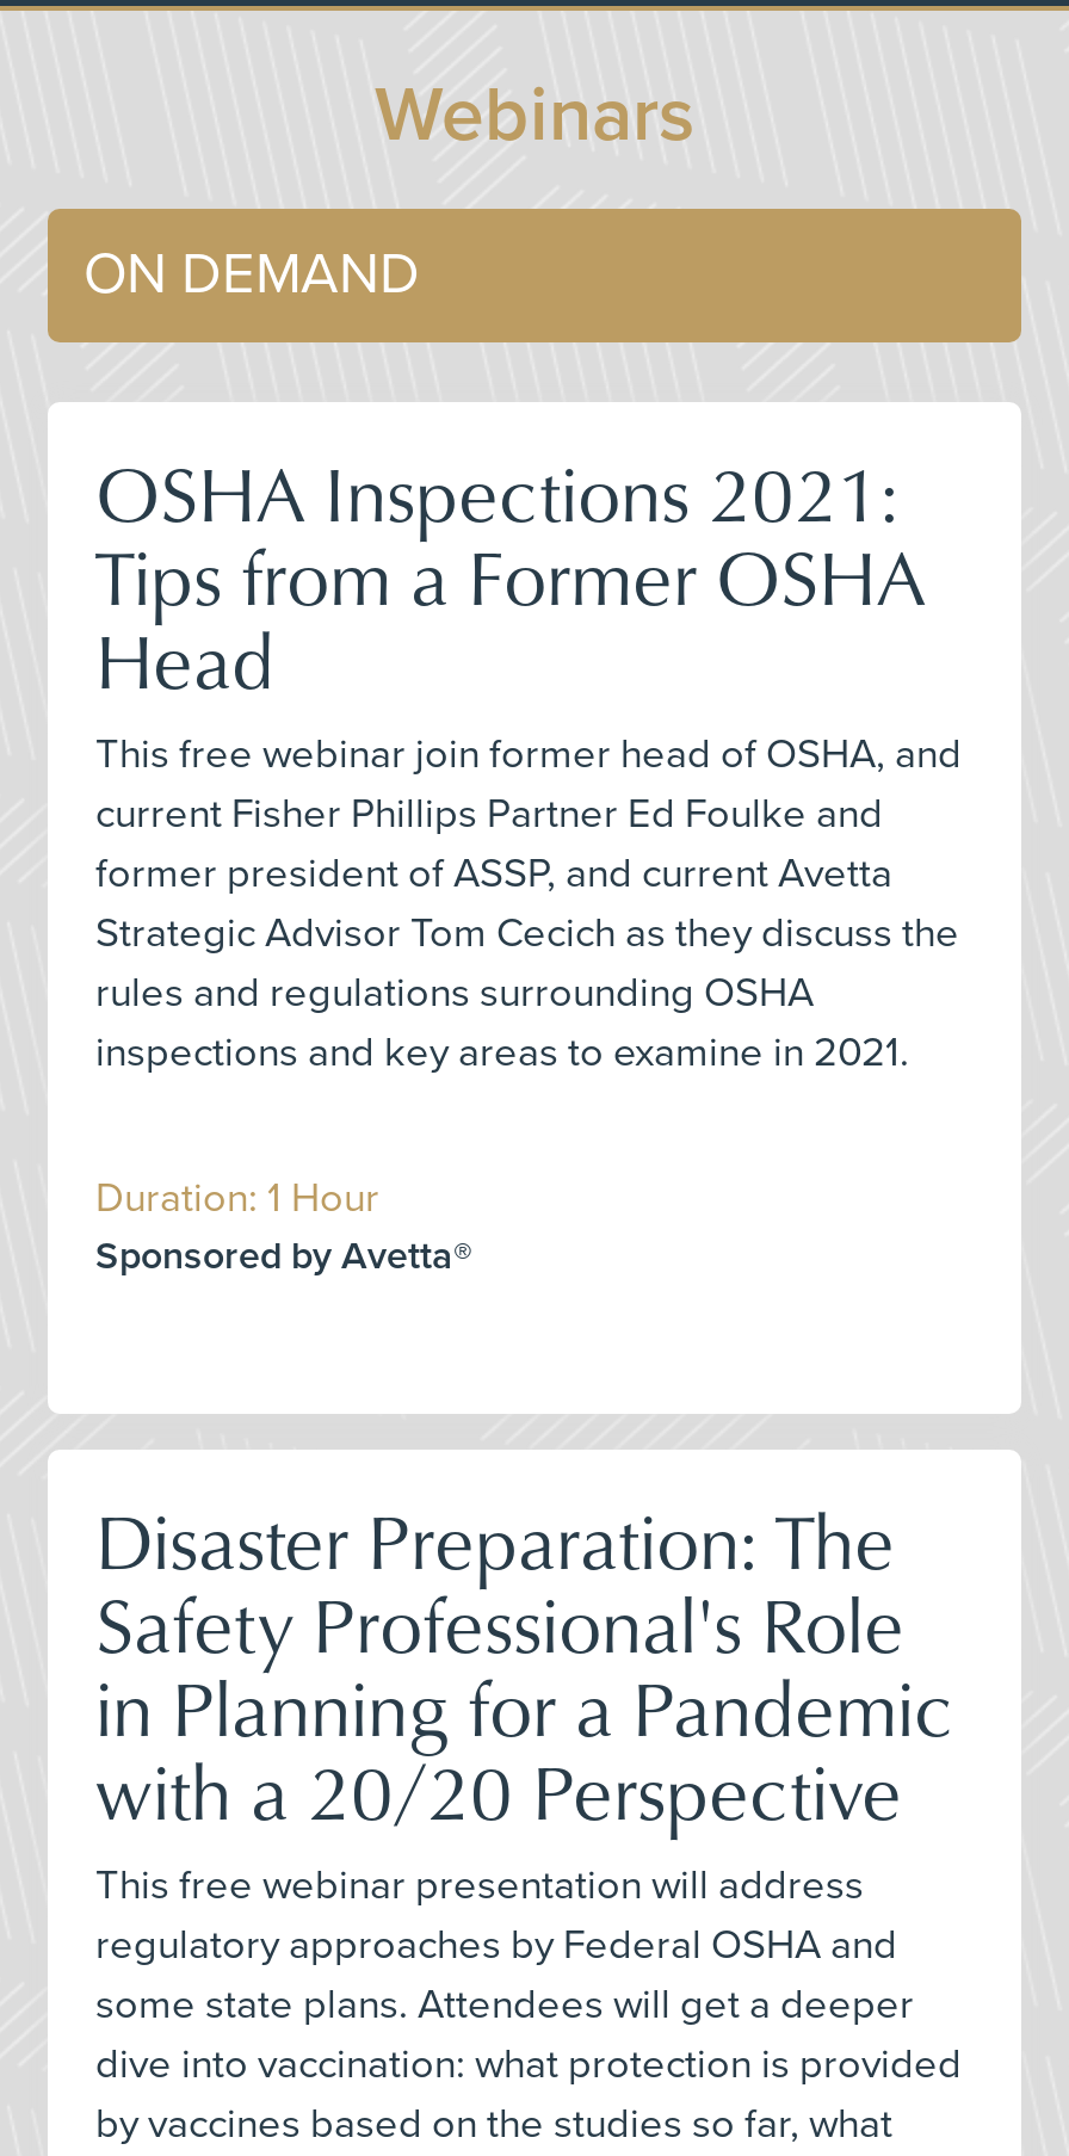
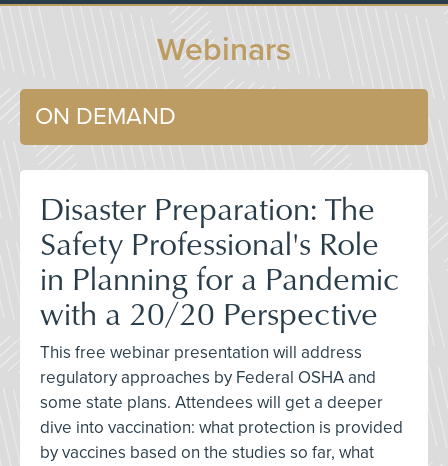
- OSHA Inspections 2021:
- Tips from a Former OSHA
- Head
- This free webinar join former head of OSHA, and
- current Fisher Phillips Partner Ed Foulke and
- former president of ASSP, and current Avetta
- Strategic Advisor Tom Cecich as they discuss the
- rules and regulations surrounding OSHA
- inspections and key areas to examine in 2021.
- Duration: 1 Hour
- Sponsored by Avetta®
